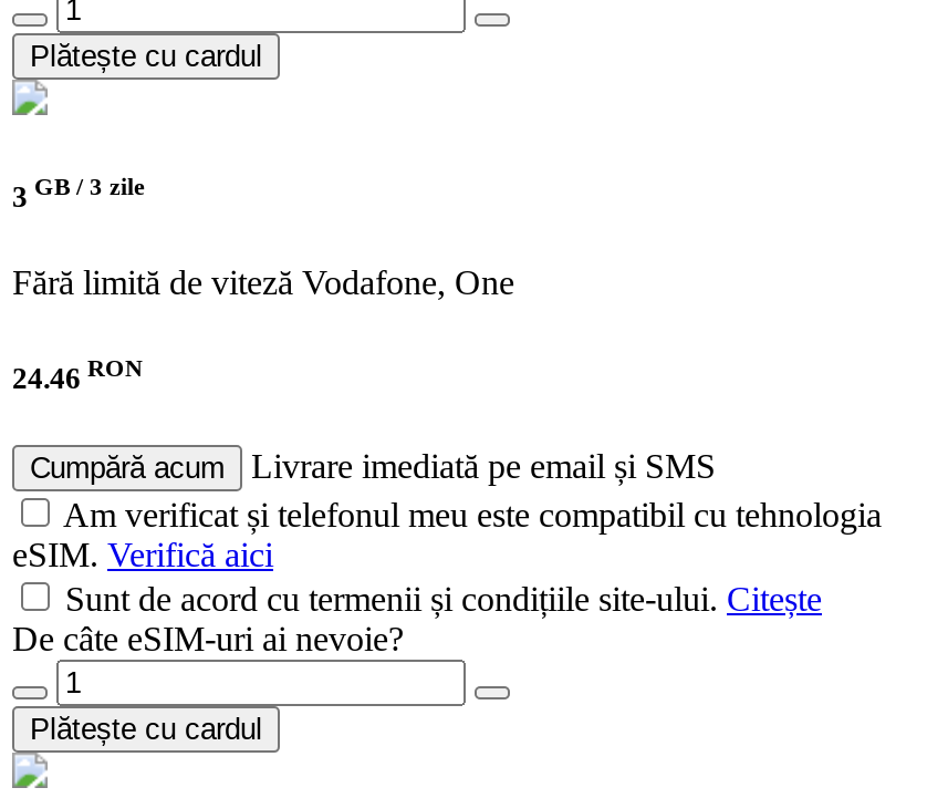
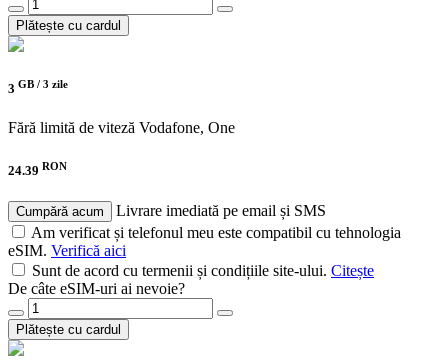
- 24.46 RON
+ 24.39 RON
